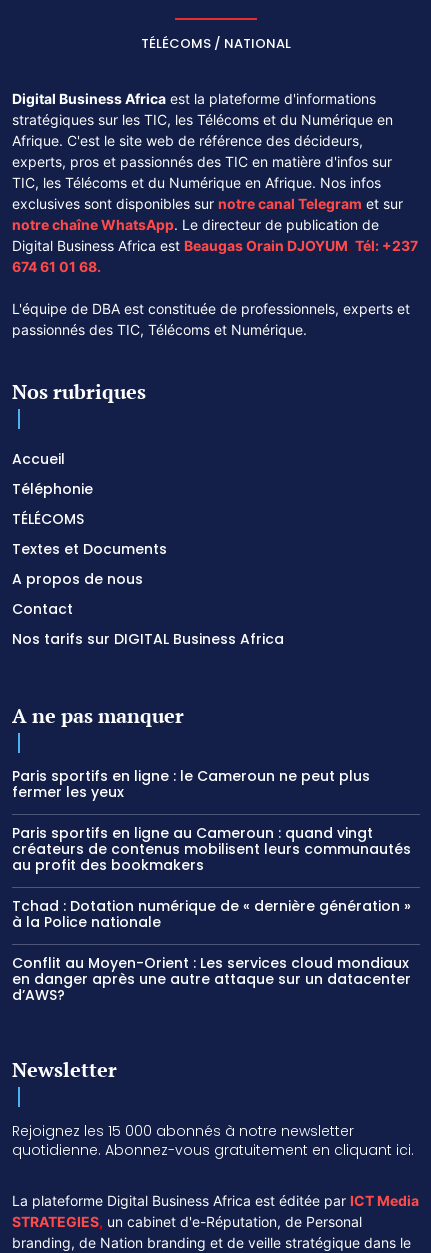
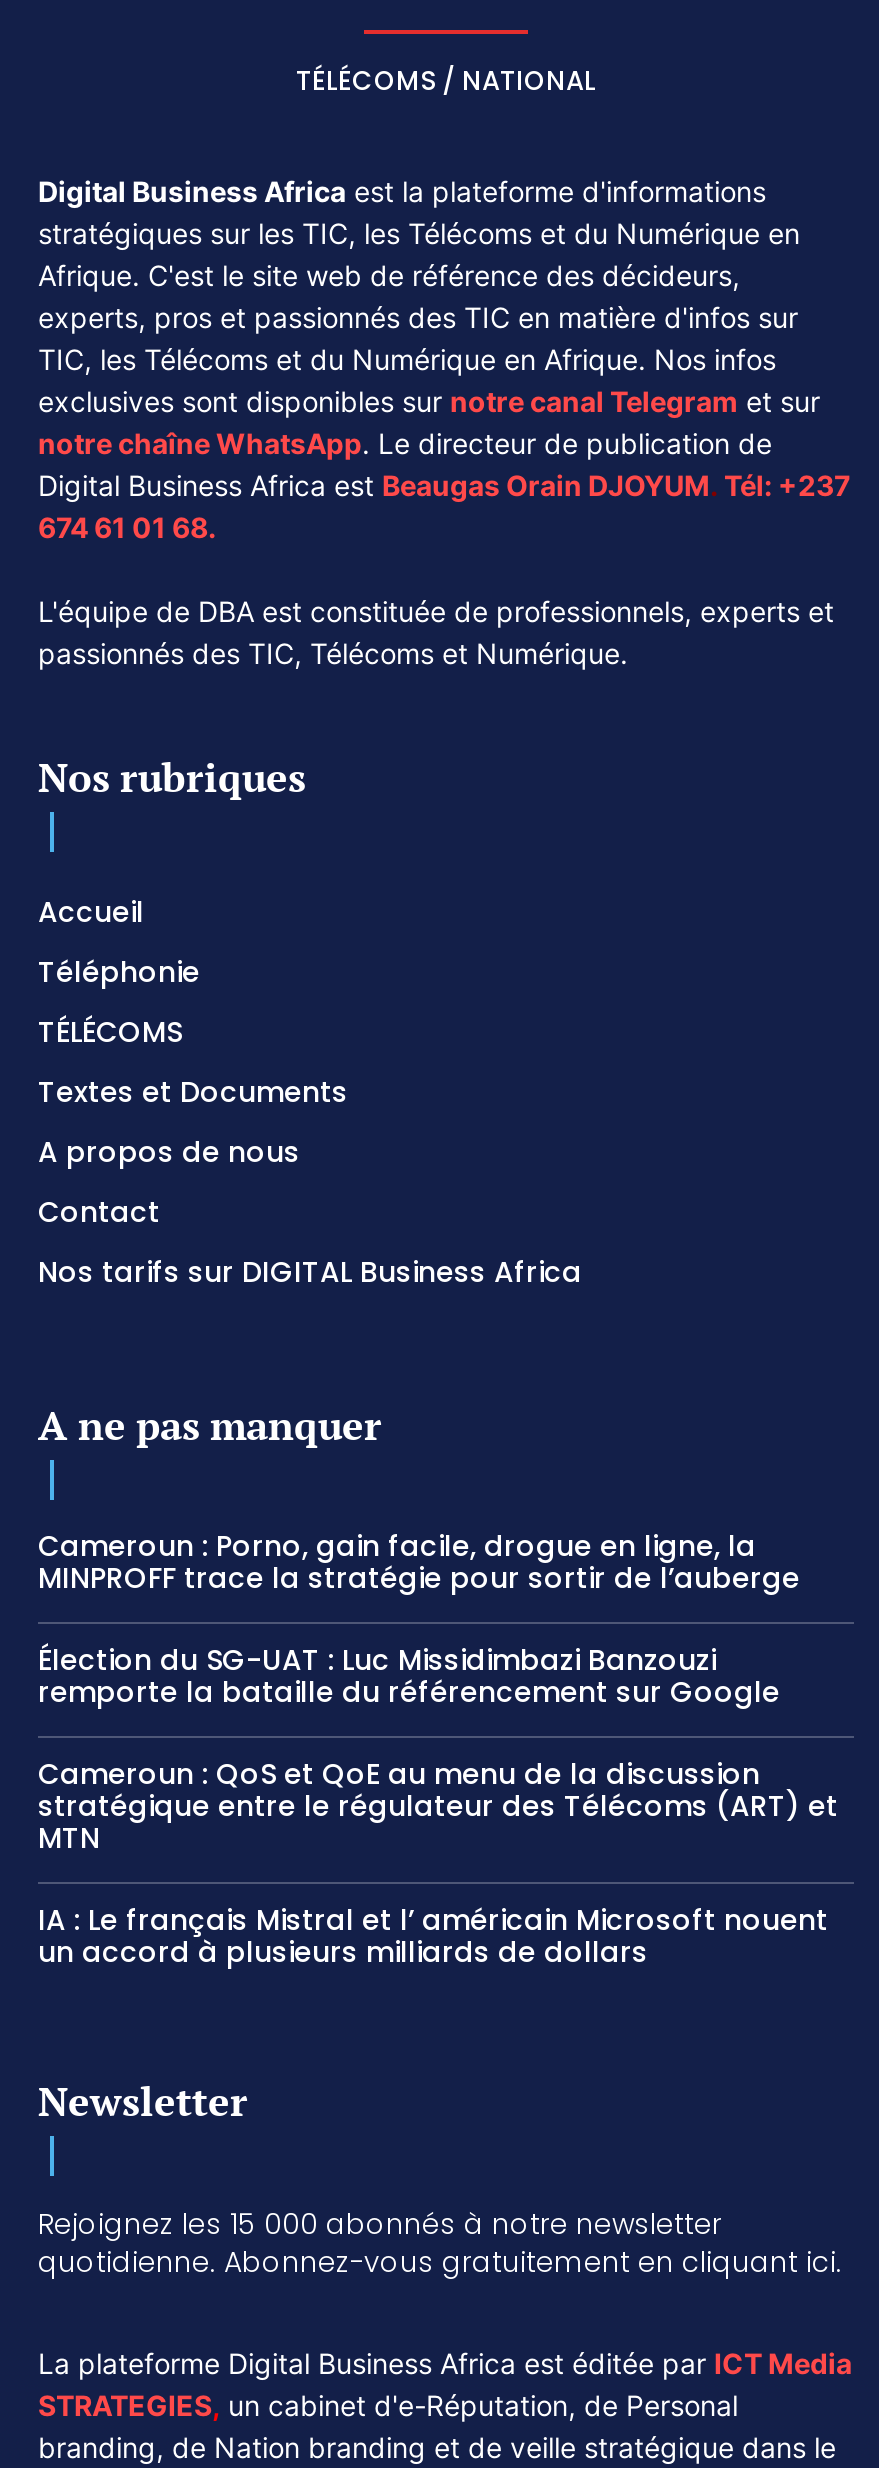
- Paris sportifs en ligne : le Cameroun ne peut plus
- fermer les yeux
+ Cameroun : Porno, gain facile, drogue en ligne, la
+ MINPROFF trace la stratégie pour sortir de l’auberge

- Paris sportifs en ligne au Cameroun : quand vingt
- créateurs de contenus mobilisent leurs communautés
- au profit des bookmakers
+ Élection du SG-UAT : Luc Missidimbazi Banzouzi
+ remporte la bataille du référencement sur Google

- Tchad : Dotation numérique de « dernière génération »
- à la Police nationale
+ Cameroun : QoS et QoE au menu de la discussion
+ stratégique entre le régulateur des Télécoms (ART) et
+ MTN

- Conflit au Moyen-Orient : Les services cloud mondiaux
- en danger après une autre attaque sur un datacenter
- d’AWS?
+ IA : Le français Mistral et l’ américain Microsoft nouent
+ un accord à plusieurs milliards de dollars
